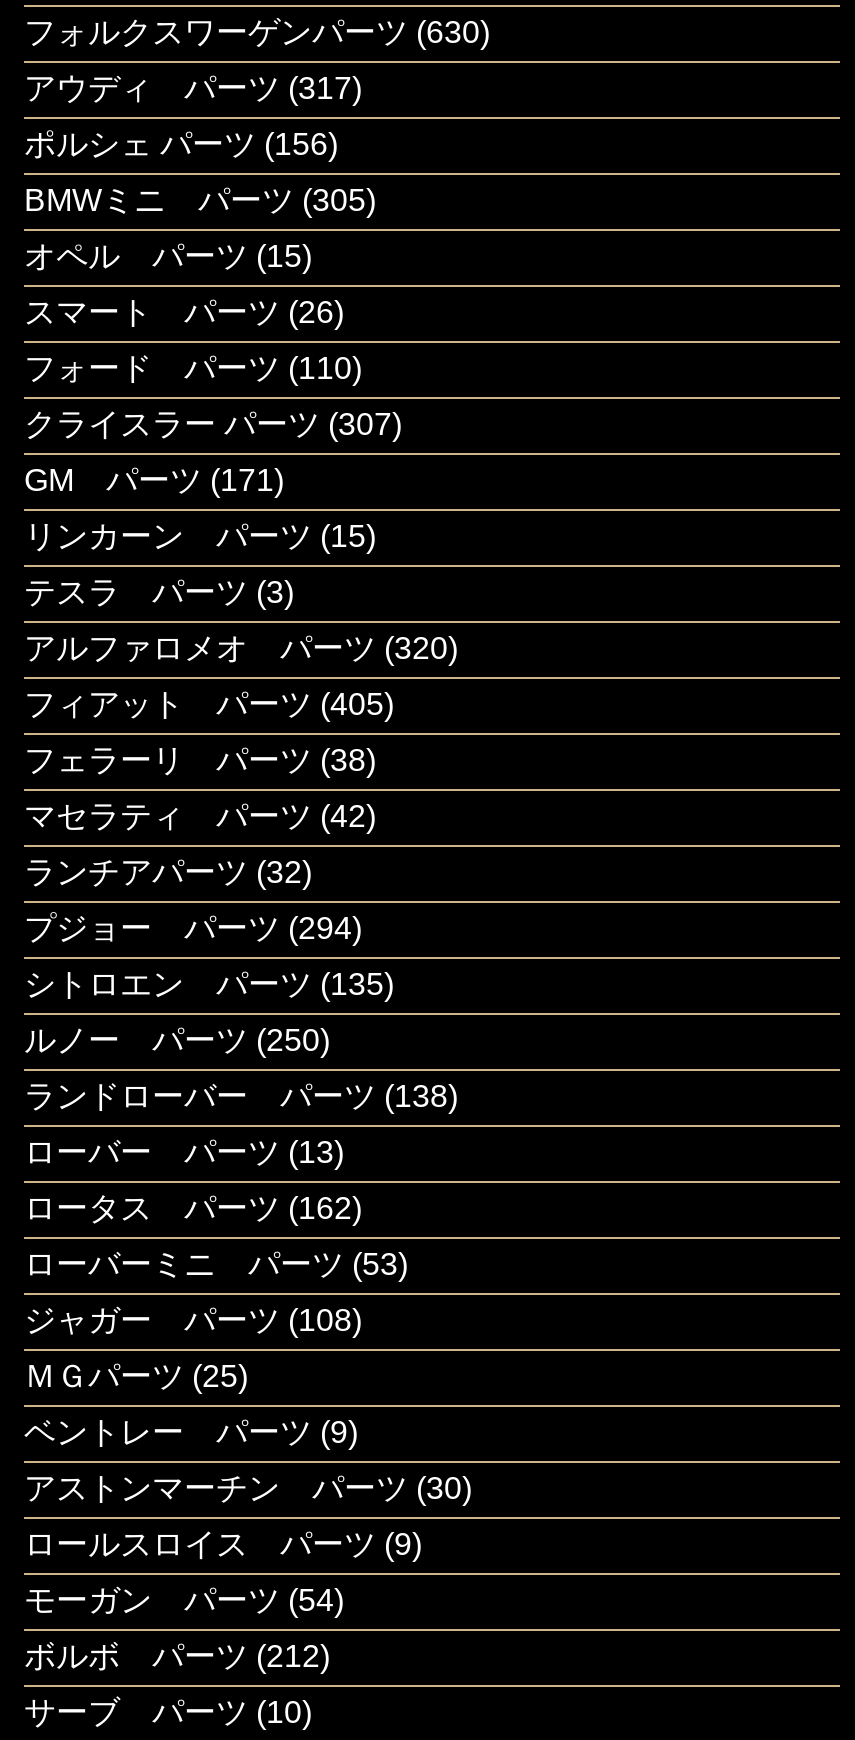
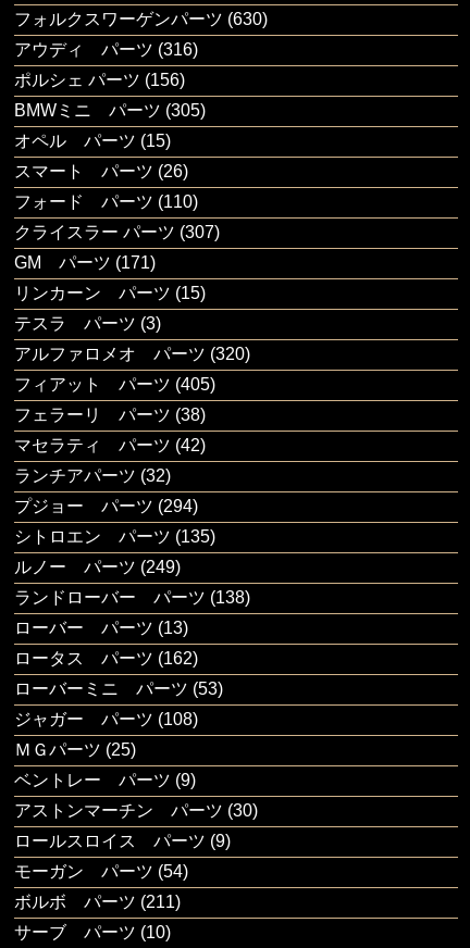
- アウディ パーツ(317)
+ アウディ パーツ(316)

- ルノー パーツ(250)
+ ルノー パーツ(249)

- ボルボ パーツ(212)
+ ボルボ パーツ(211)
